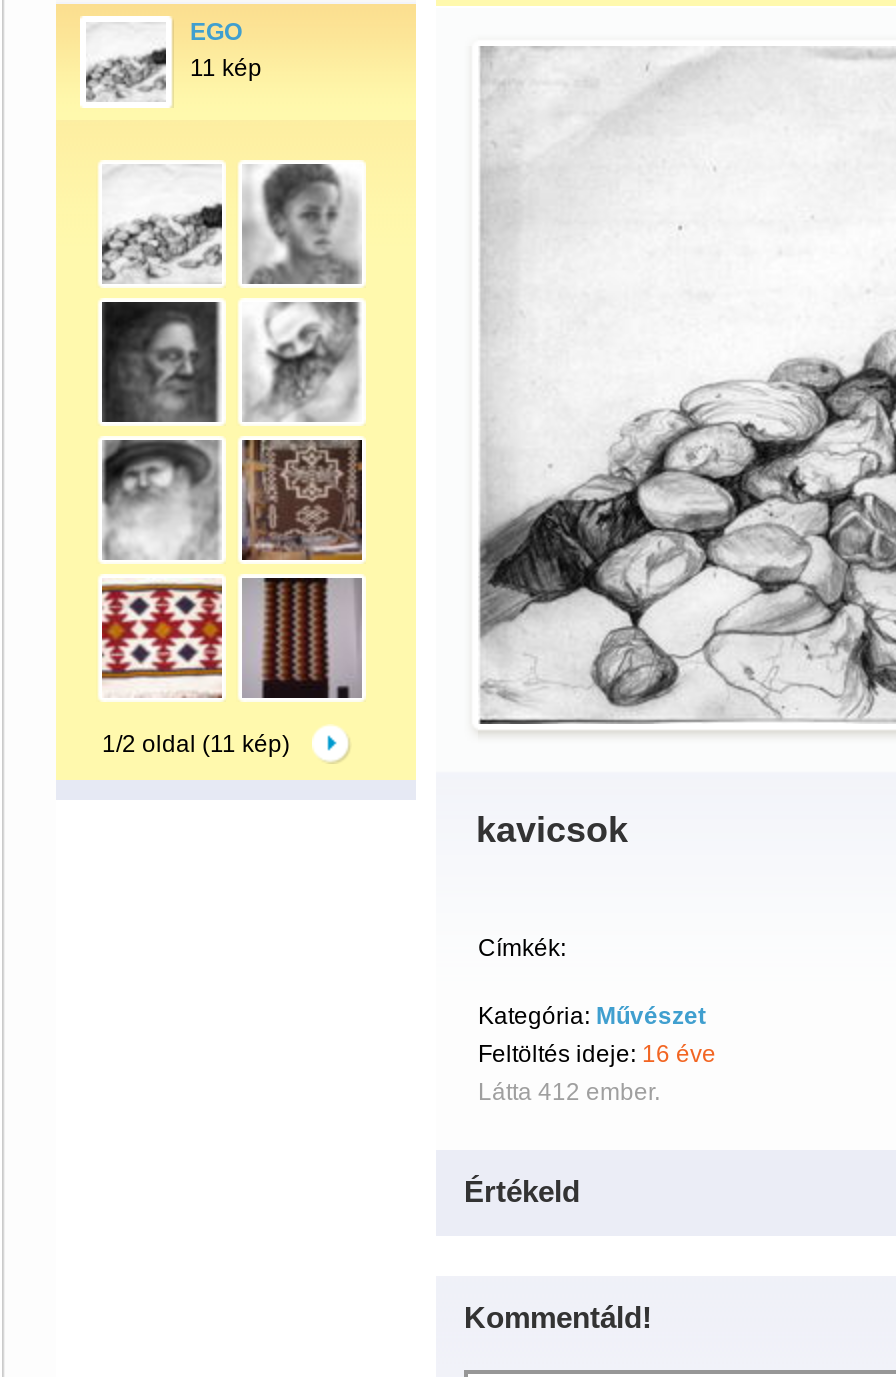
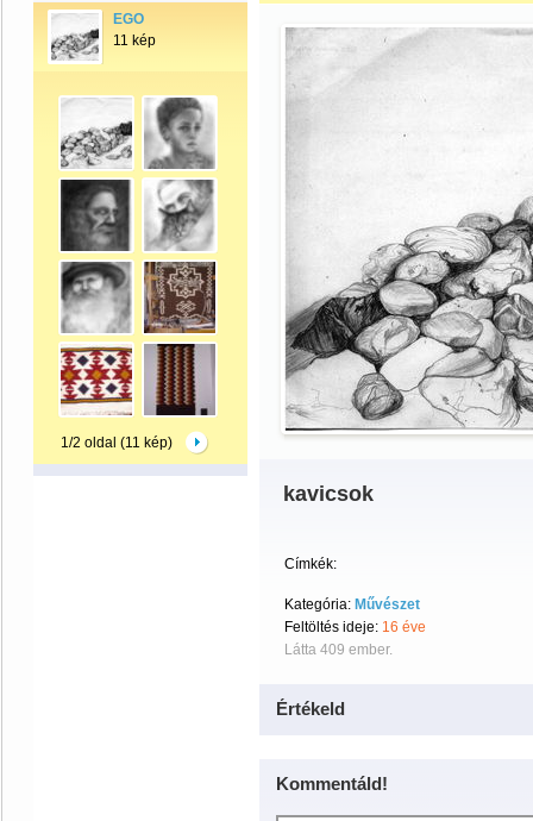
- Látta 412 ember.
+ Látta 409 ember.
